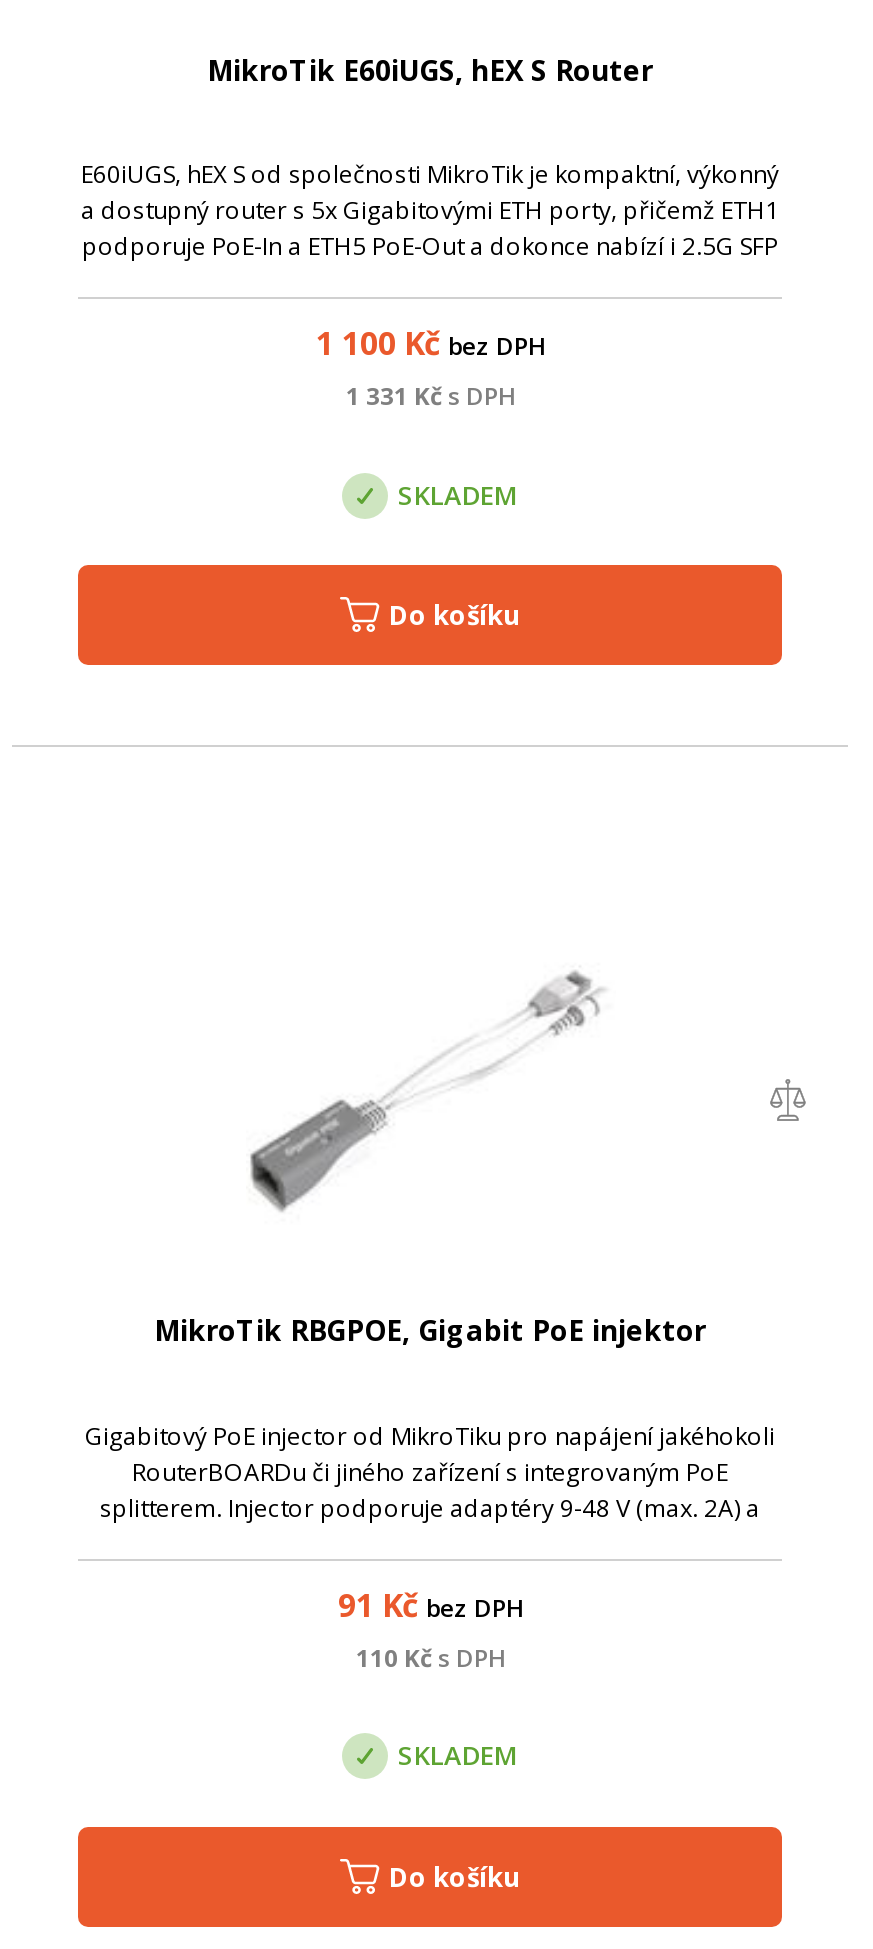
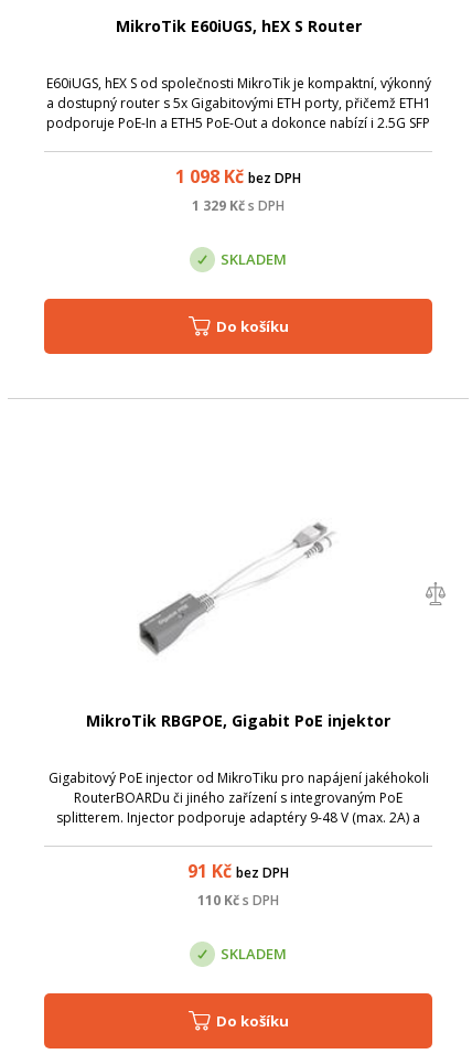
- 1 100 Kč bez DPH
+ 1 098 Kč bez DPH

- 1 331 Kč s DPH
+ 1 329 Kč s DPH
